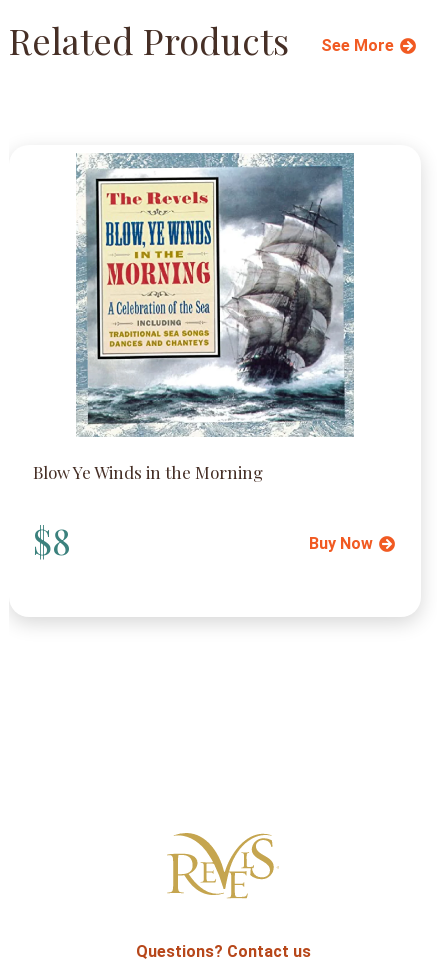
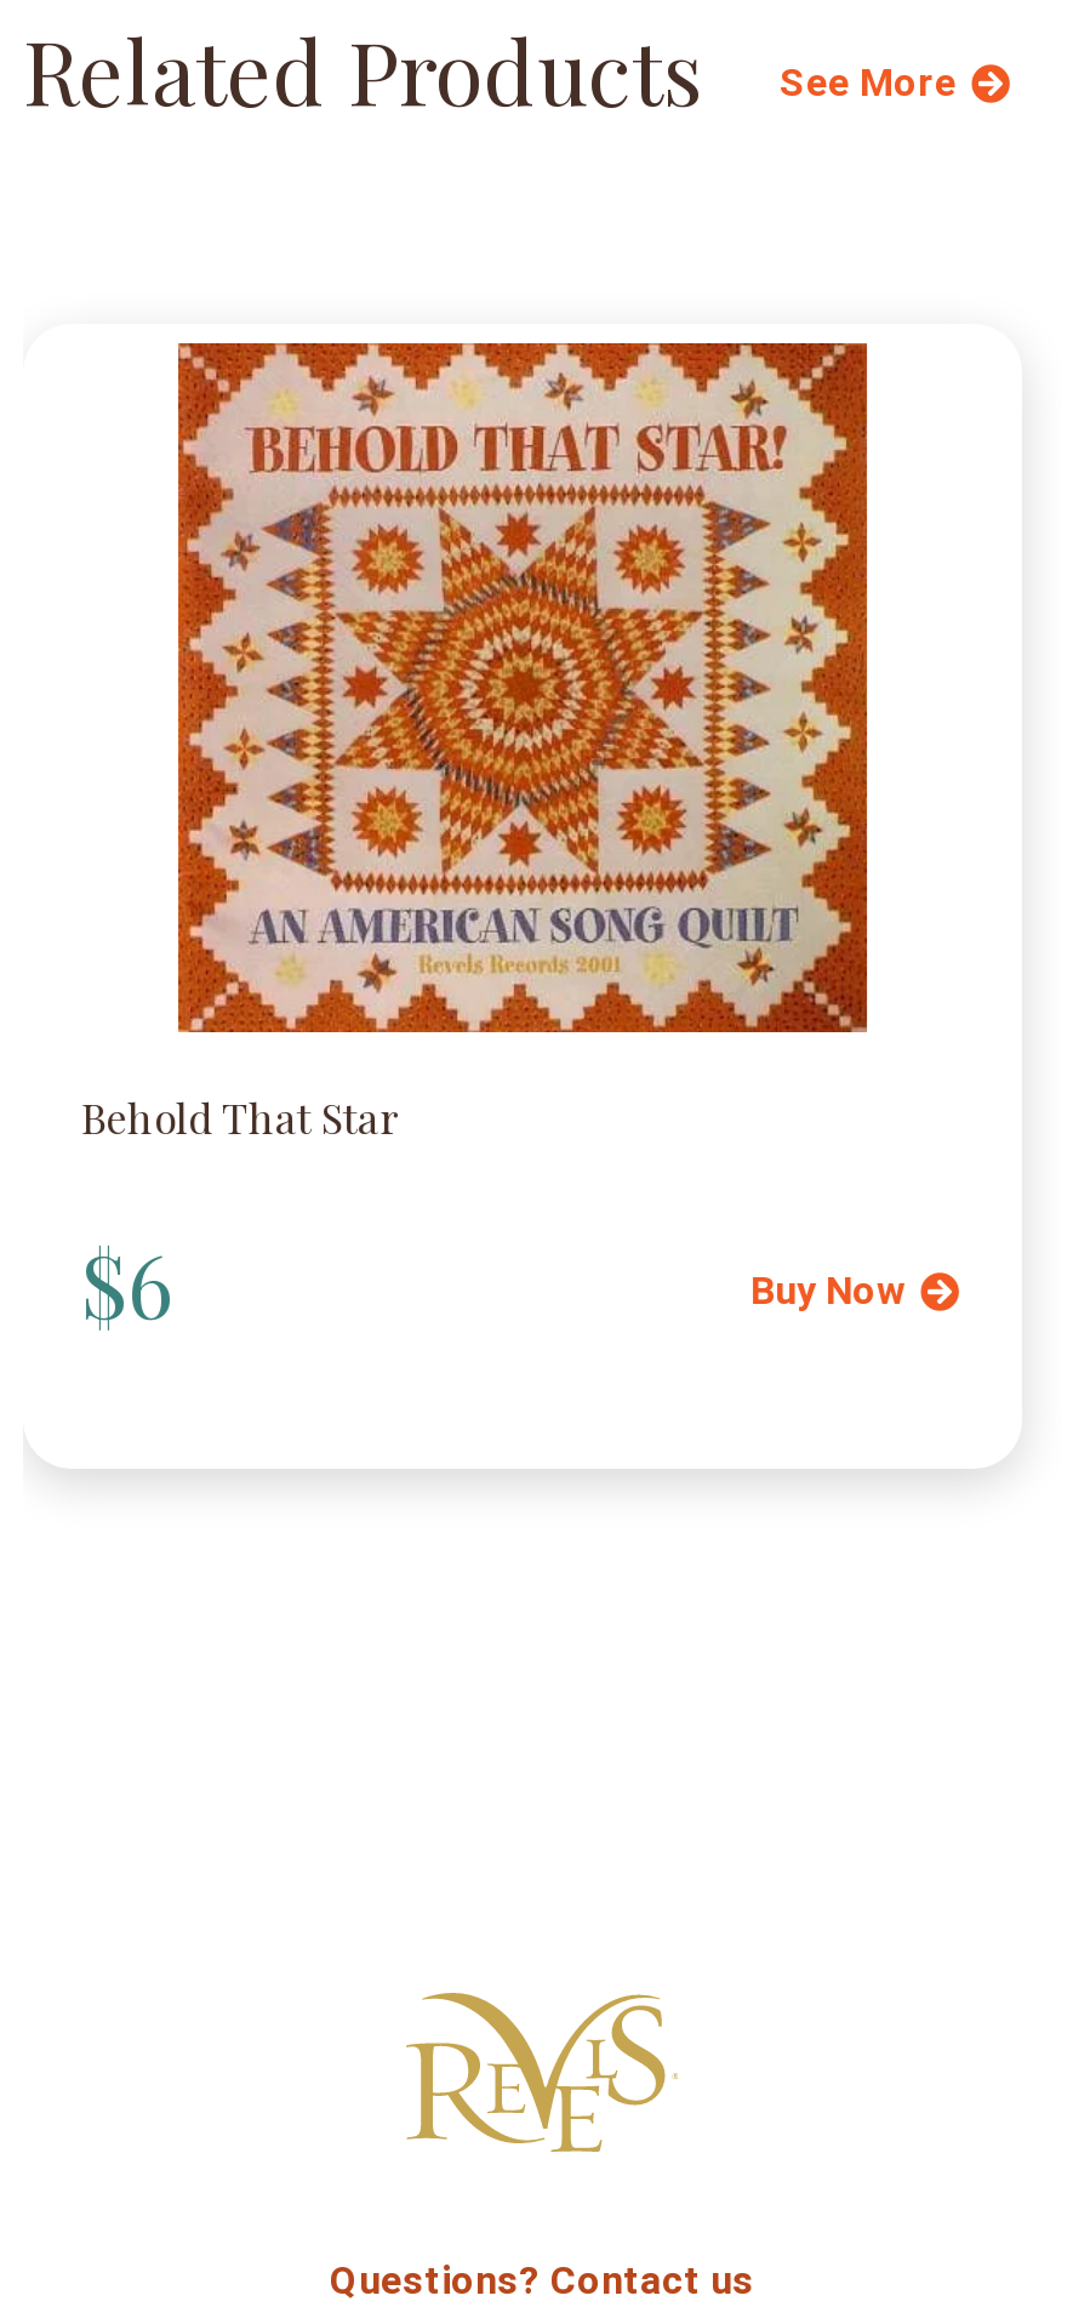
- [image]
- Blow Ye Winds in the Morning
+ [image]
+ Behold That Star

- $8
+ $6
